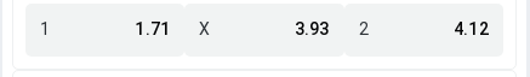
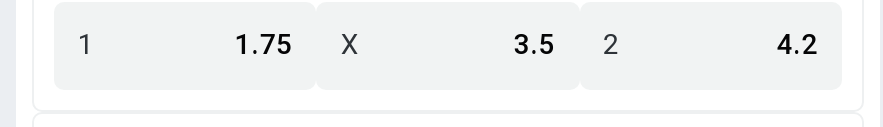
- 1.71 X
+ 1.75 X

- 3.93 2
+ 3.5 2

- 4.12
+ 4.2
